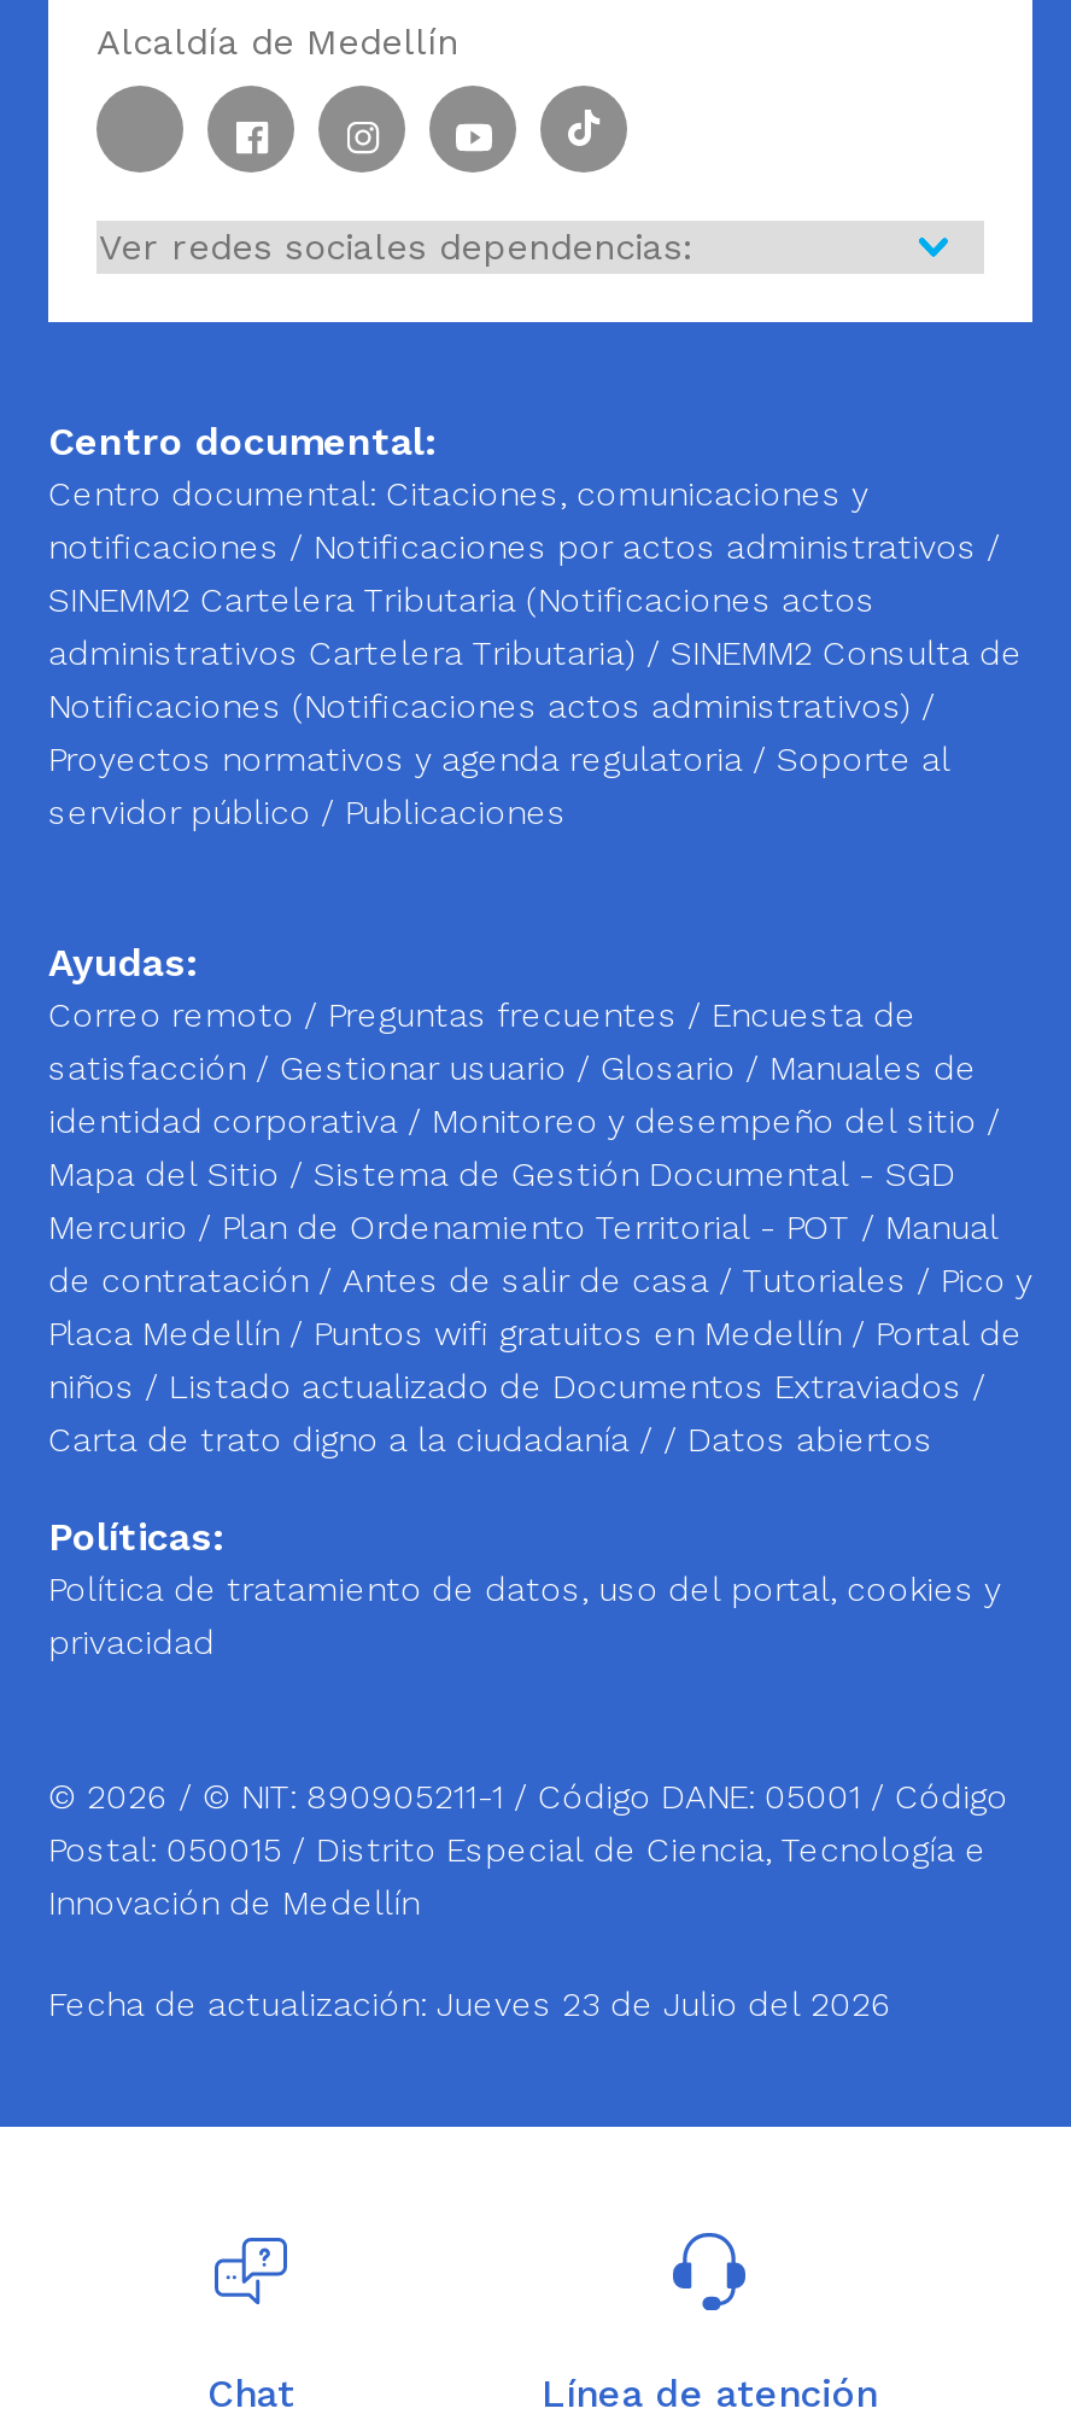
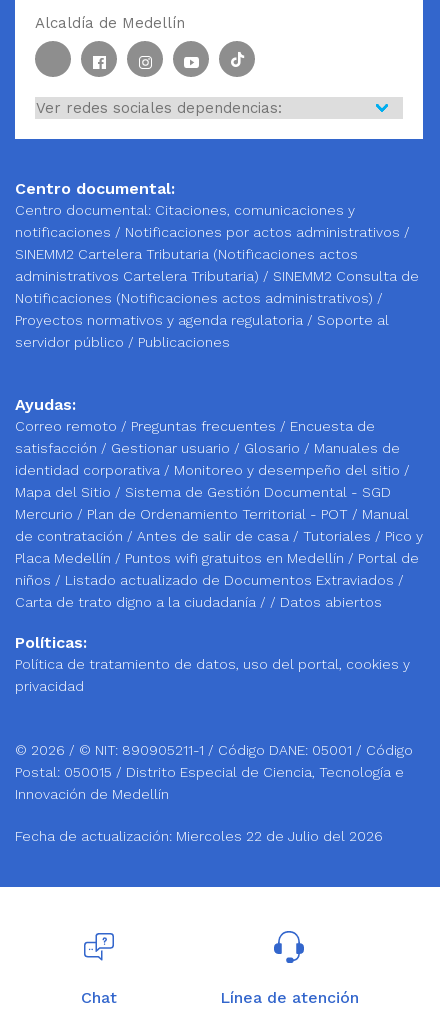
- Fecha de actualización: Jueves 23 de Julio del 2026
+ Fecha de actualización: Miercoles 22 de Julio del 2026
